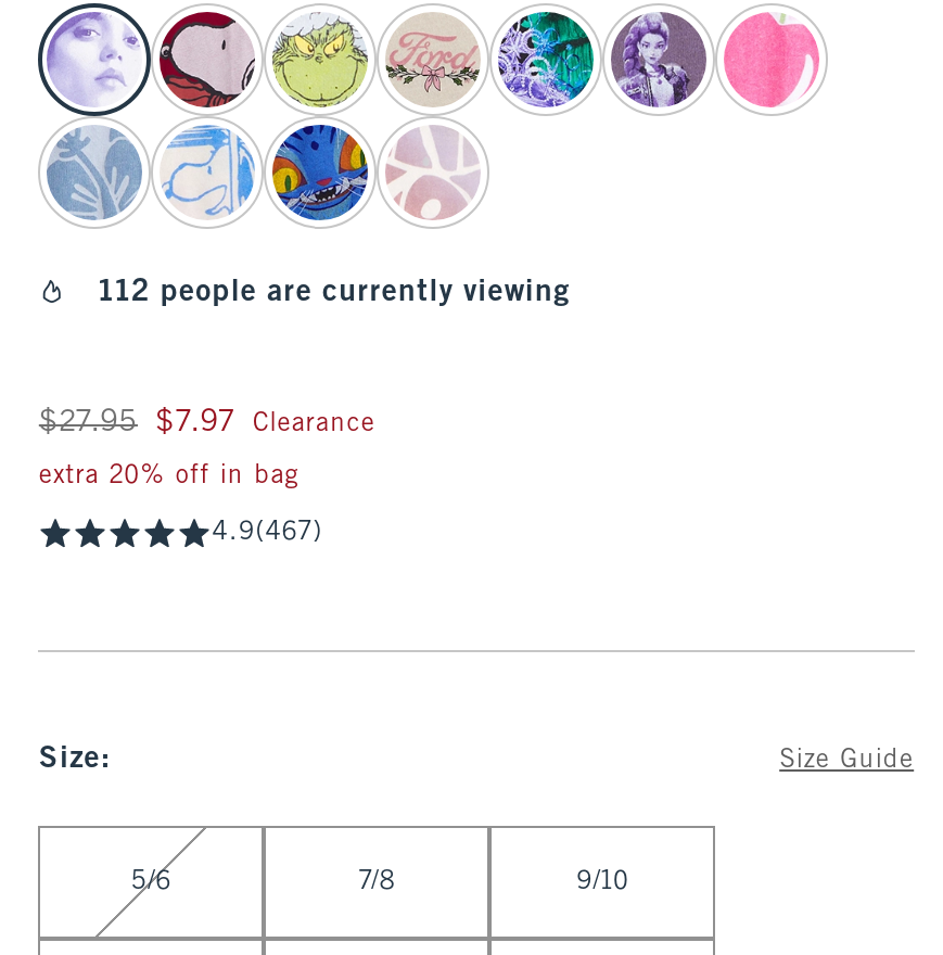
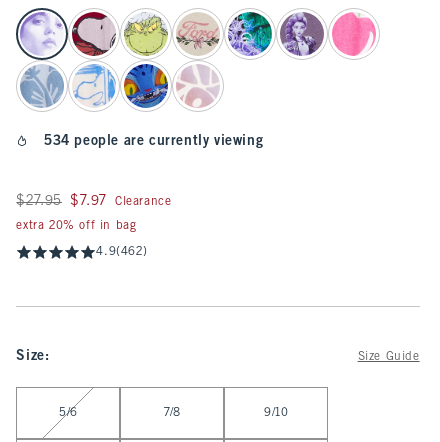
- 112 people are currently viewing
+ 534 people are currently viewing

- 4.9(467)
+ 4.9(462)
